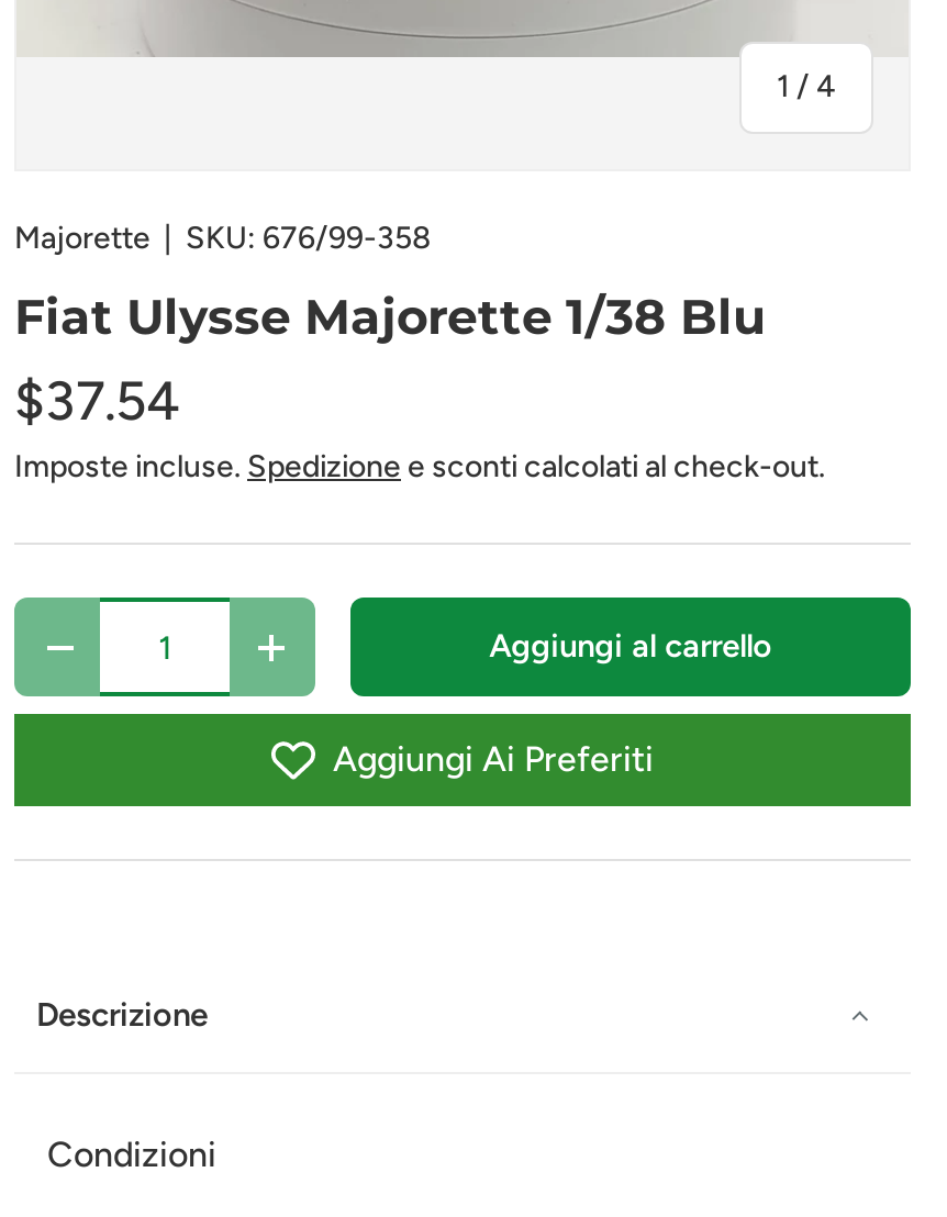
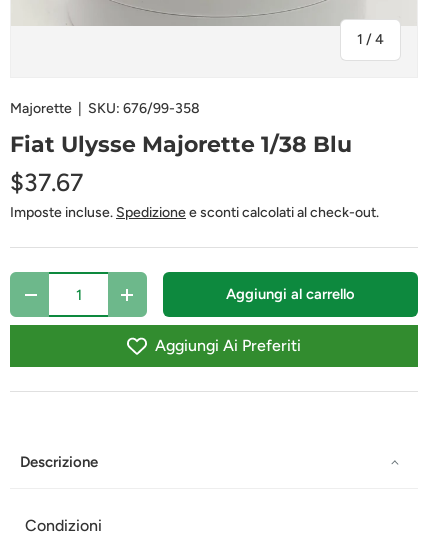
- $37.54
+ $37.67
